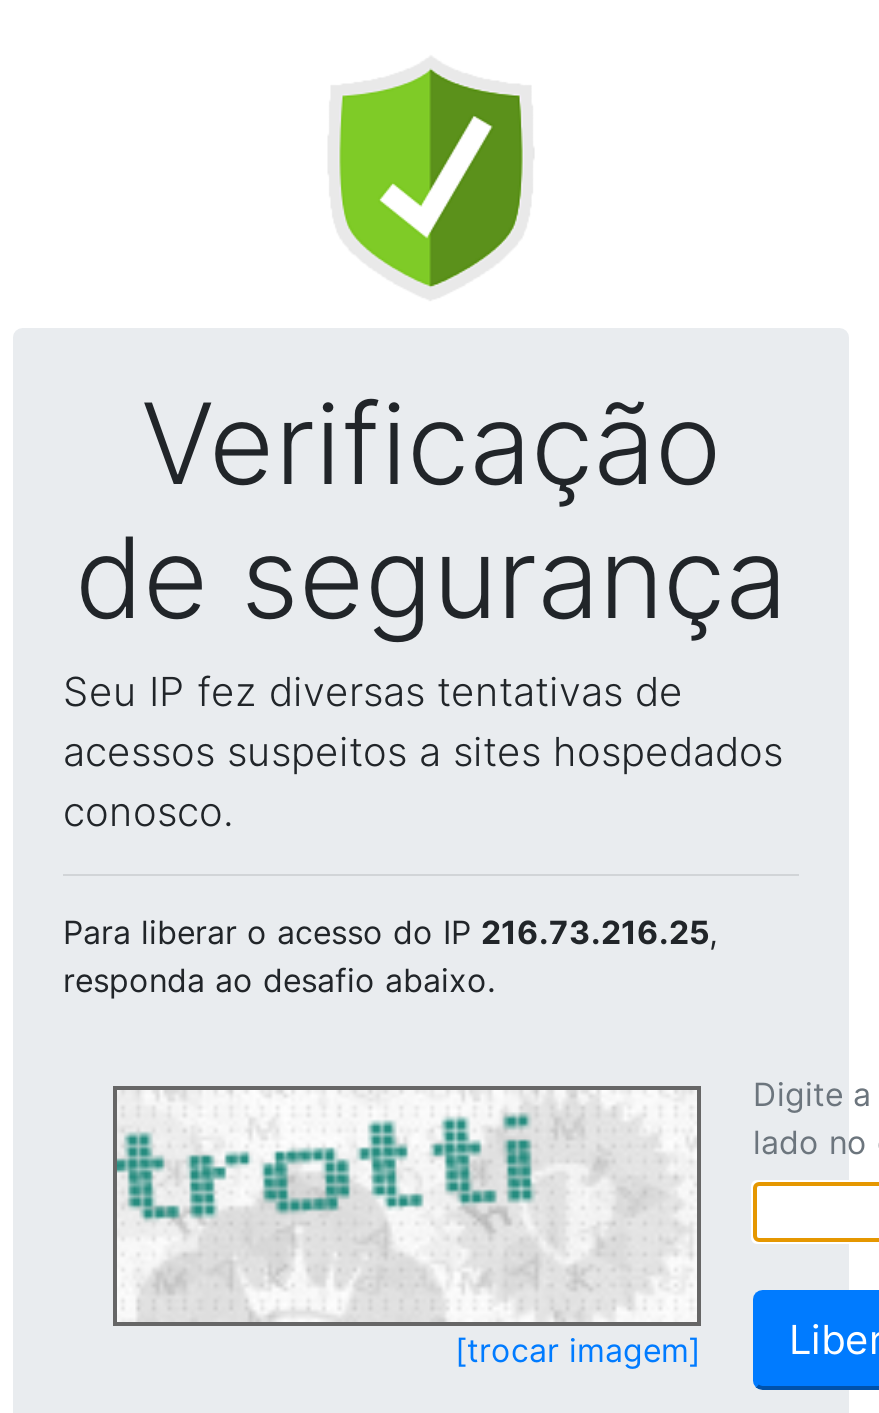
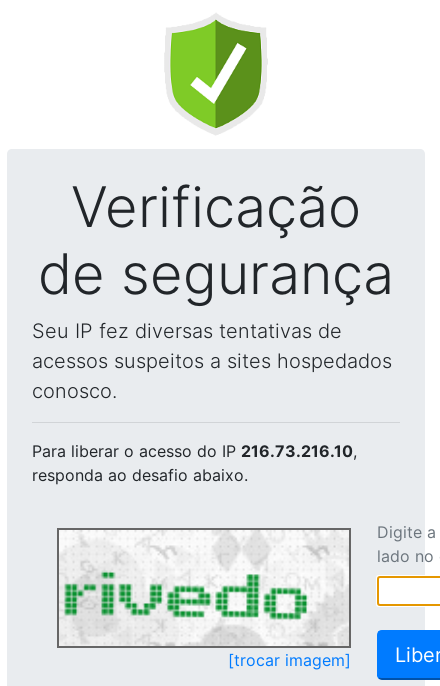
- Para liberar o acesso do IP 216.73.216.25,
+ Para liberar o acesso do IP 216.73.216.10,

- [image]
+ [image]
